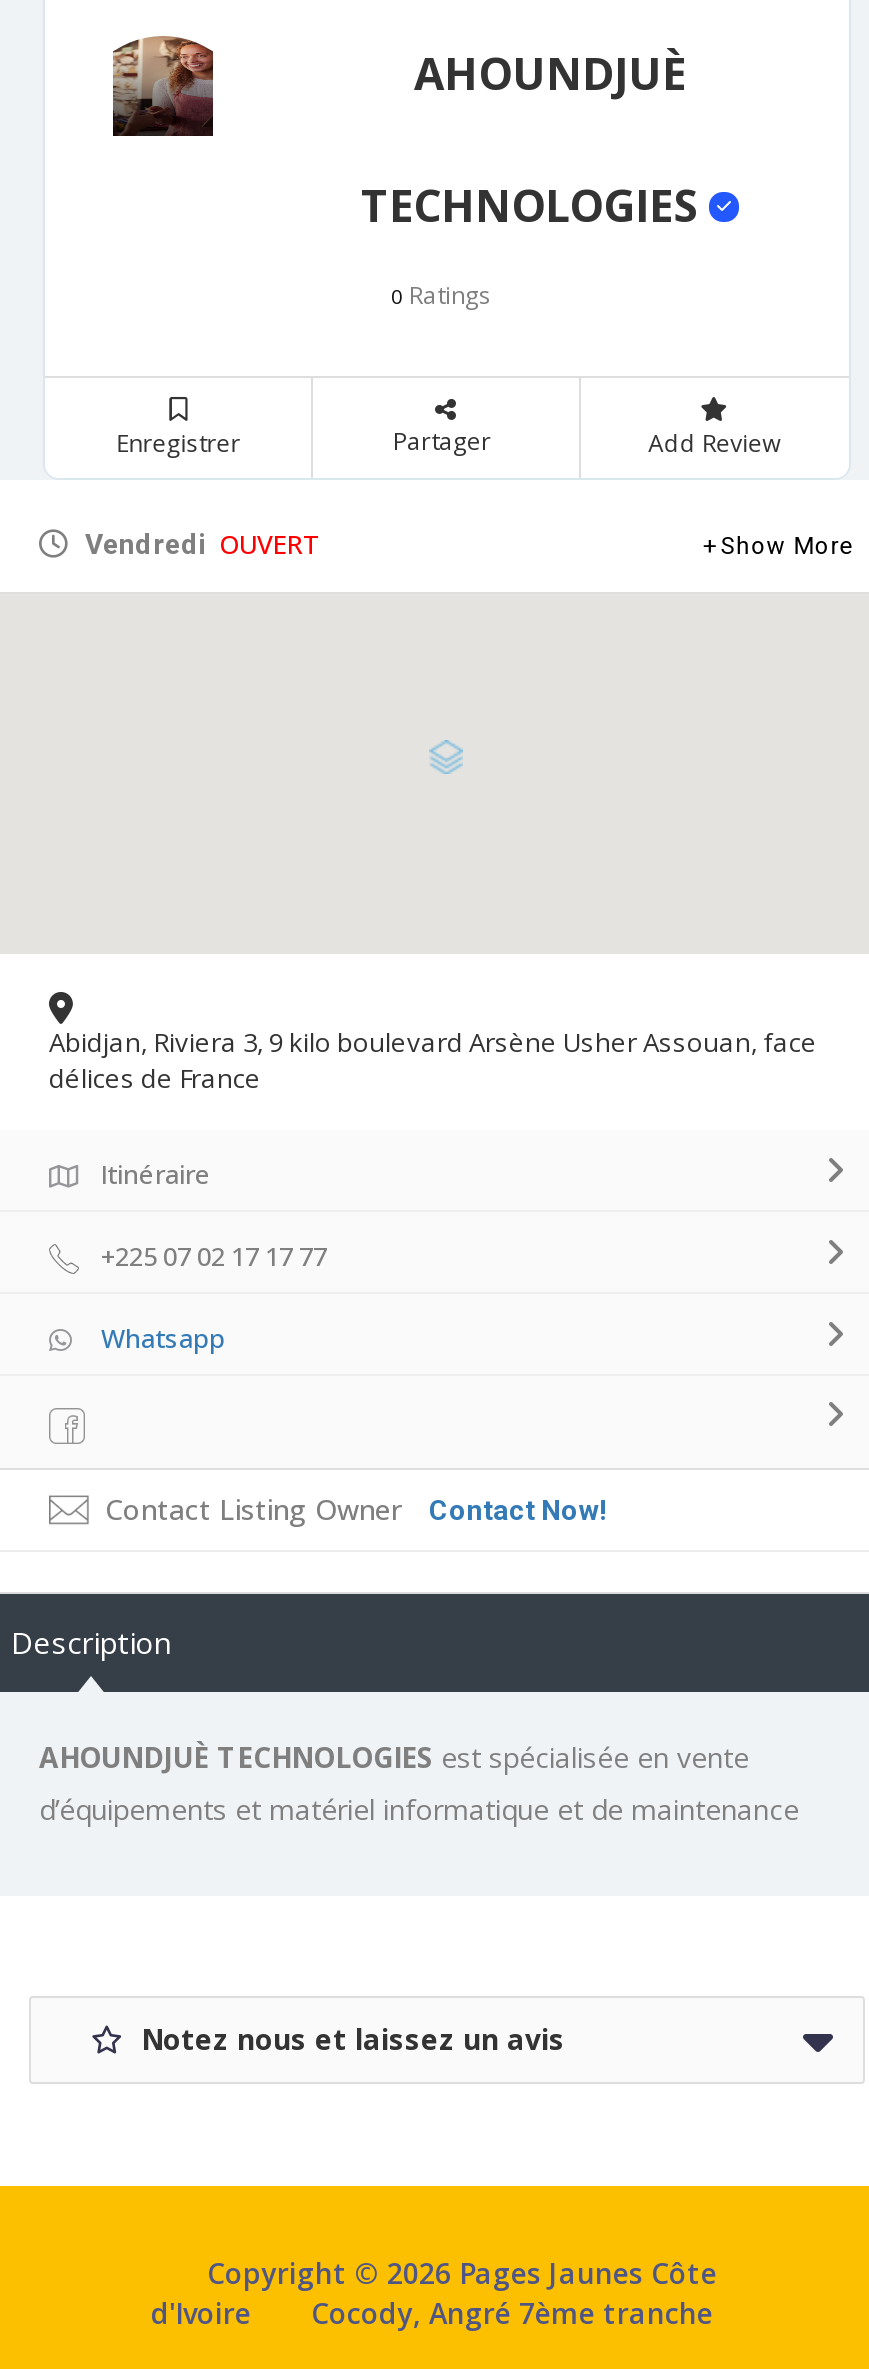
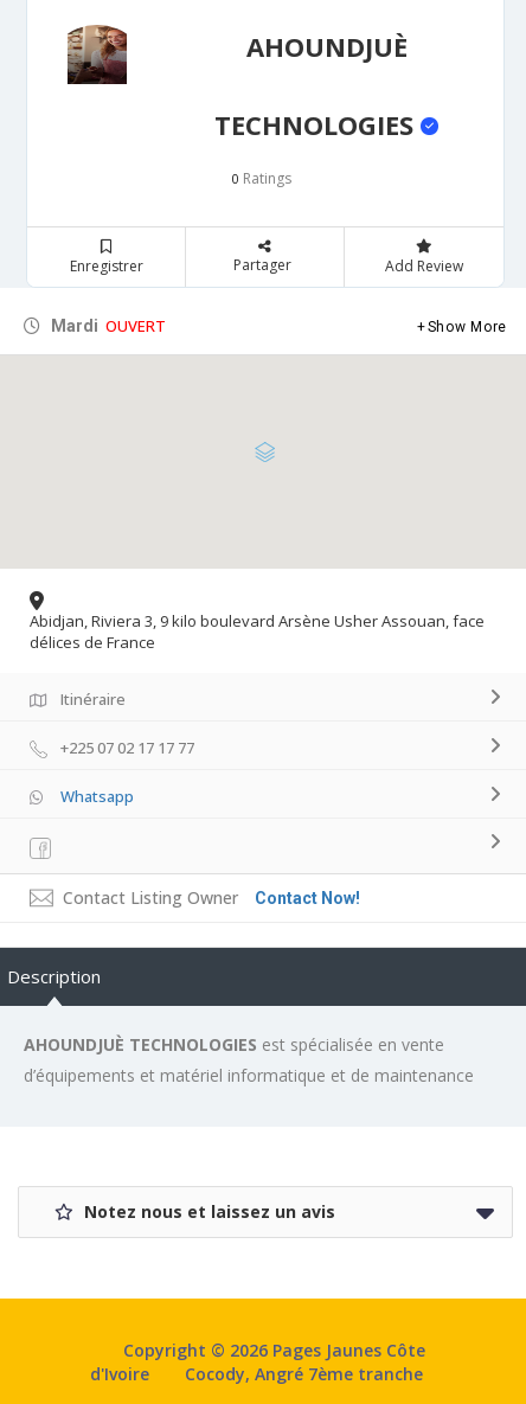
- Vendredi OUVERT
+ Mardi OUVERT
